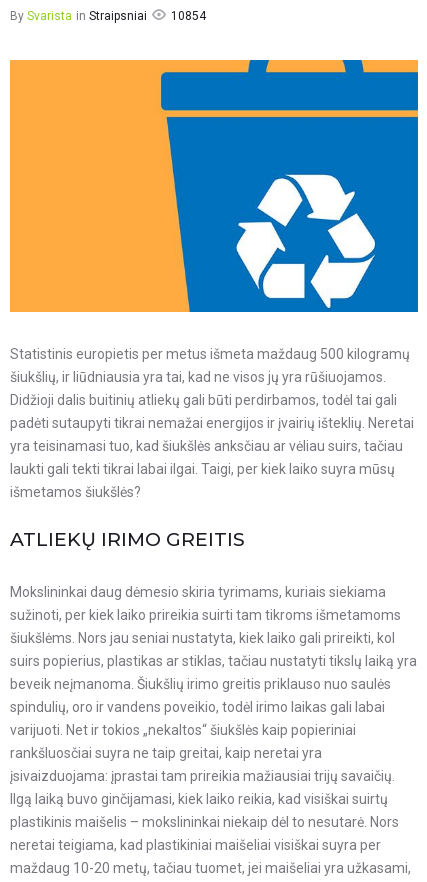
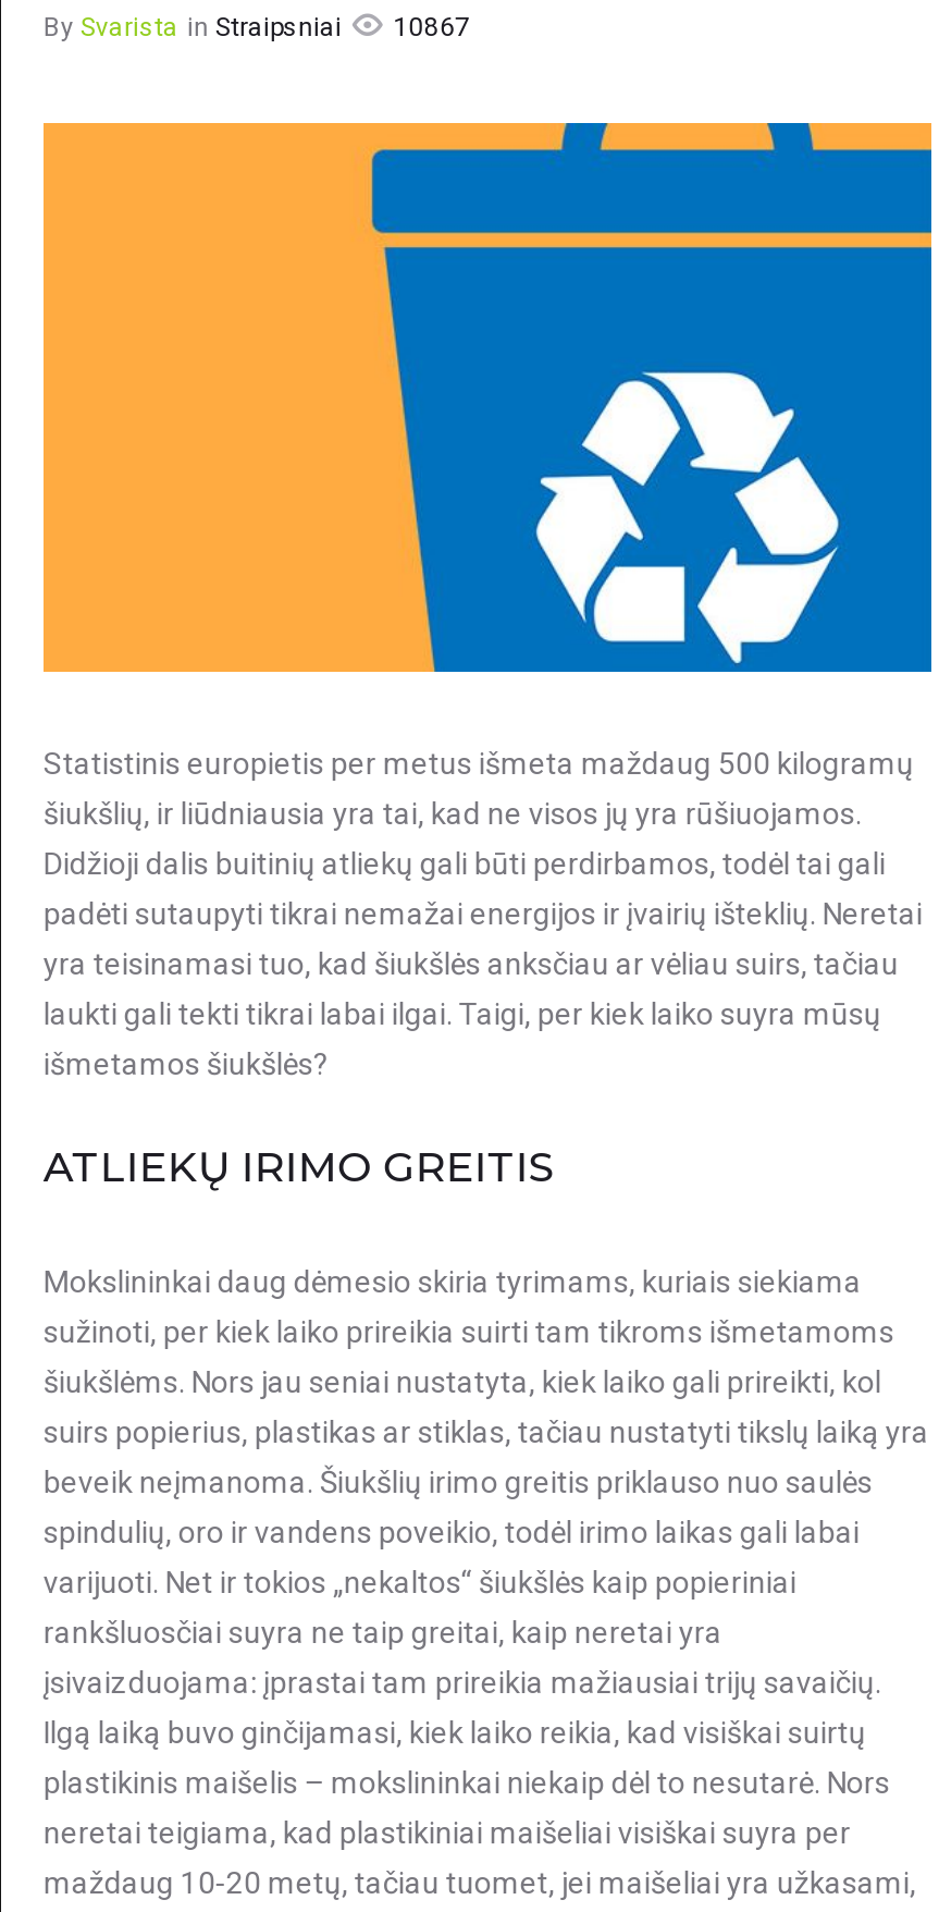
- By Svarista in Straipsniai 10854
+ By Svarista in Straipsniai 10867
